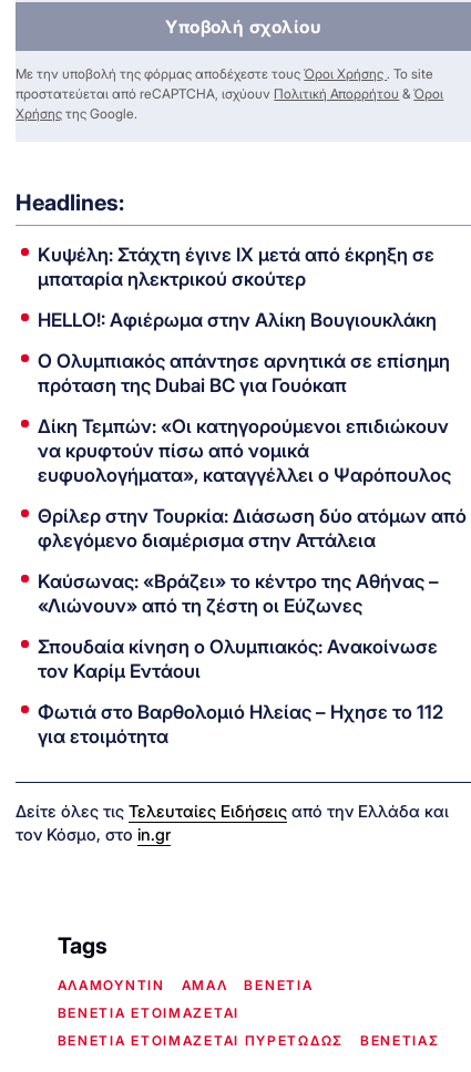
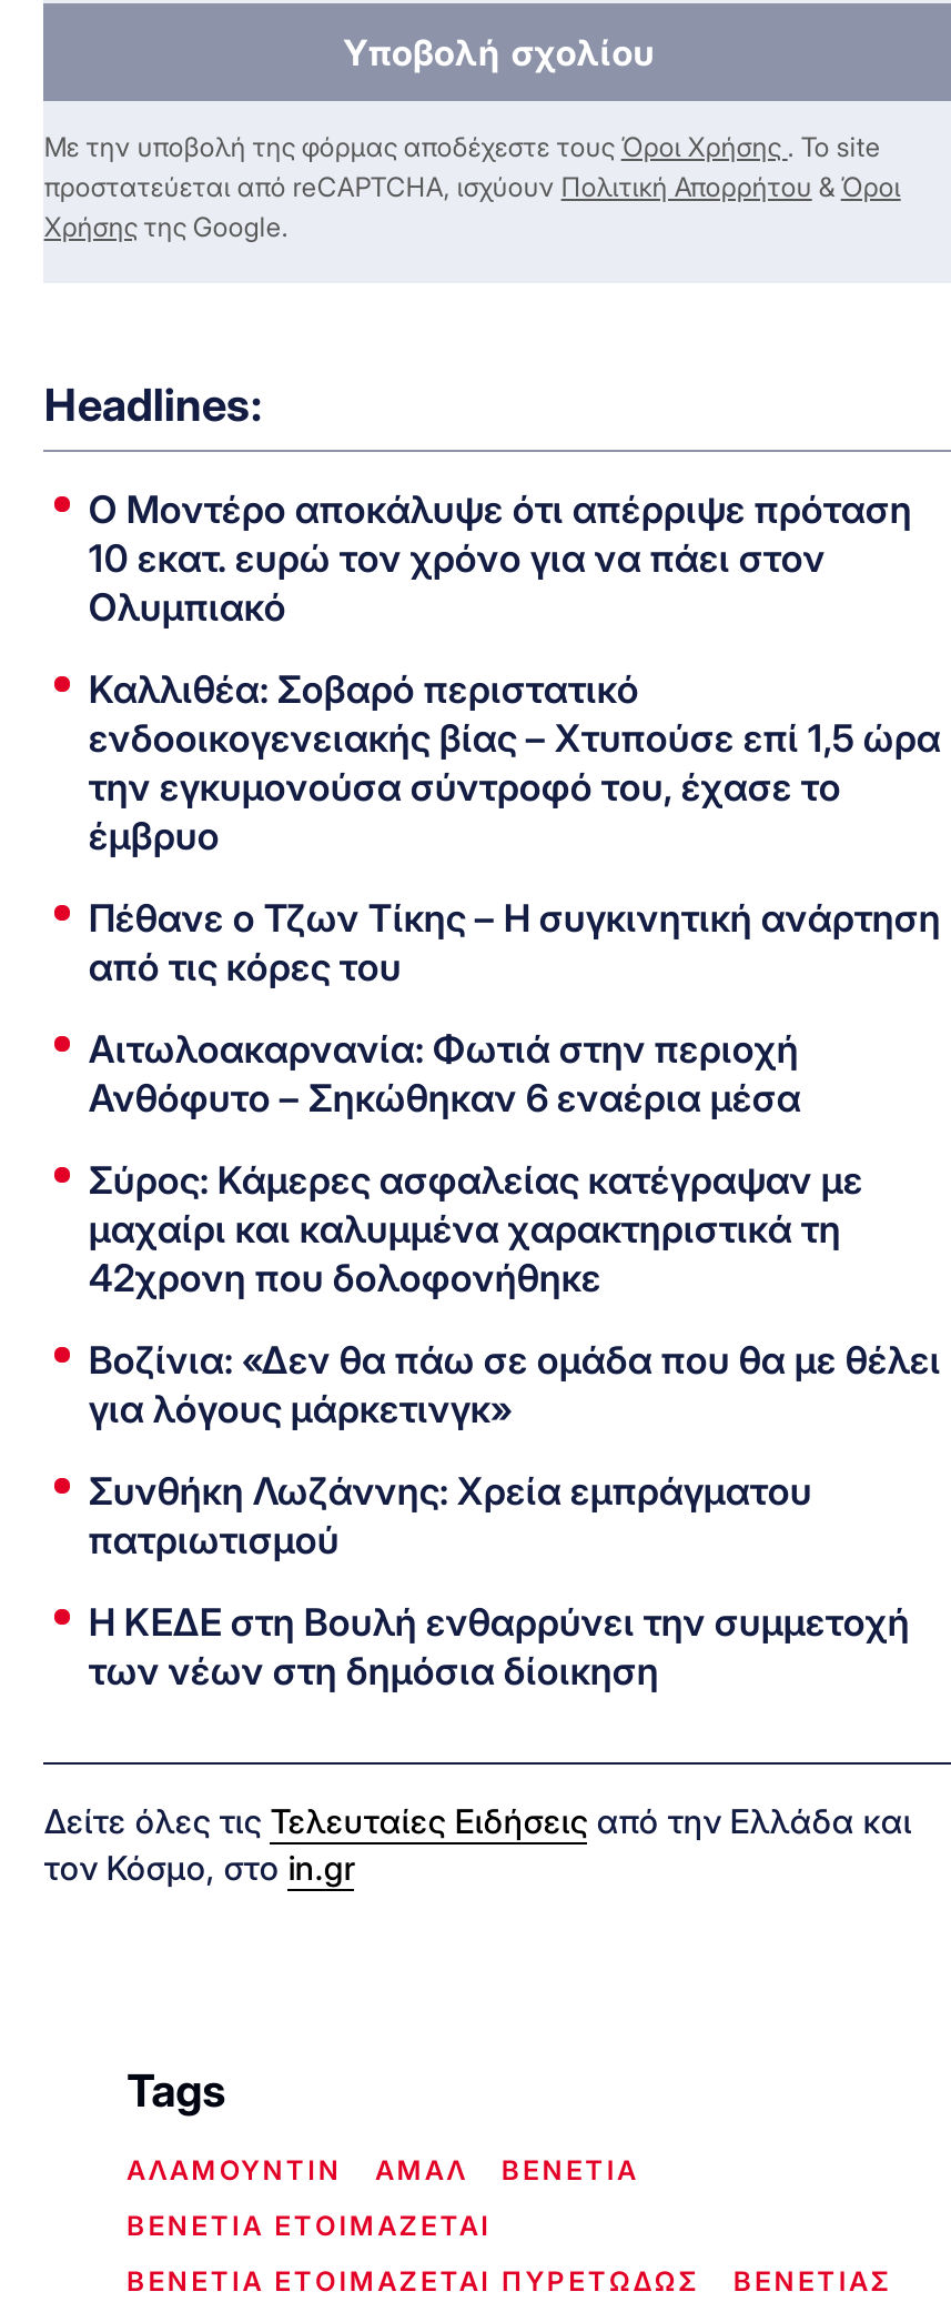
- Κυψέλη: Στάχτη έγινε ΙΧ μετά από έκρηξη σε
- μπαταρία ηλεκτρικού σκούτερ
+ Ο Μοντέρο αποκάλυψε ότι απέρριψε πρόταση
+ 10 εκατ. ευρώ τον χρόνο για να πάει στον
+ Ολυμπιακό

- HELLO!: Αφιέρωμα στην Αλίκη Βουγιουκλάκη
+ Καλλιθέα: Σοβαρό περιστατικό
+ ενδοοικογενειακής βίας – Χτυπούσε επί 1,5 ώρα
+ την εγκυμονούσα σύντροφό του, έχασε το
+ έμβρυο

- Ο Ολυμπιακός απάντησε αρνητικά σε επίσημη
- πρόταση της Dubai BC για Γουόκαπ
+ Πέθανε ο Τζων Τίκης – Η συγκινητική ανάρτηση
+ από τις κόρες του

- Δίκη Τεμπών: «Οι κατηγορούμενοι επιδιώκουν
- να κρυφτούν πίσω από νομικά
- ευφυολογήματα», καταγγέλλει ο Ψαρόπουλος
+ Αιτωλοακαρνανία: Φωτιά στην περιοχή
+ Ανθόφυτο – Σηκώθηκαν 6 εναέρια μέσα

- Θρίλερ στην Τουρκία: Διάσωση δύο ατόμων από
- φλεγόμενο διαμέρισμα στην Αττάλεια
+ Σύρος: Κάμερες ασφαλείας κατέγραψαν με
+ μαχαίρι και καλυμμένα χαρακτηριστικά τη
+ 42χρονη που δολοφονήθηκε

- Καύσωνας: «Βράζει» το κέντρο της Αθήνας –
- «Λιώνουν» από τη ζέστη οι Εύζωνες
+ Βοζίνια: «Δεν θα πάω σε ομάδα που θα με θέλει
+ για λόγους μάρκετινγκ»

- Σπουδαία κίνηση ο Ολυμπιακός: Ανακοίνωσε
- τον Καρίμ Εντάουι
+ Συνθήκη Λωζάννης: Χρεία εμπράγματου
+ πατριωτισμού

- Φωτιά στο Βαρθολομιό Ηλείας – Ηχησε το 112
- για ετοιμότητα
+ Η ΚΕΔΕ στη Βουλή ενθαρρύνει την συμμετοχή
+ των νέων στη δημόσια δίοικηση
